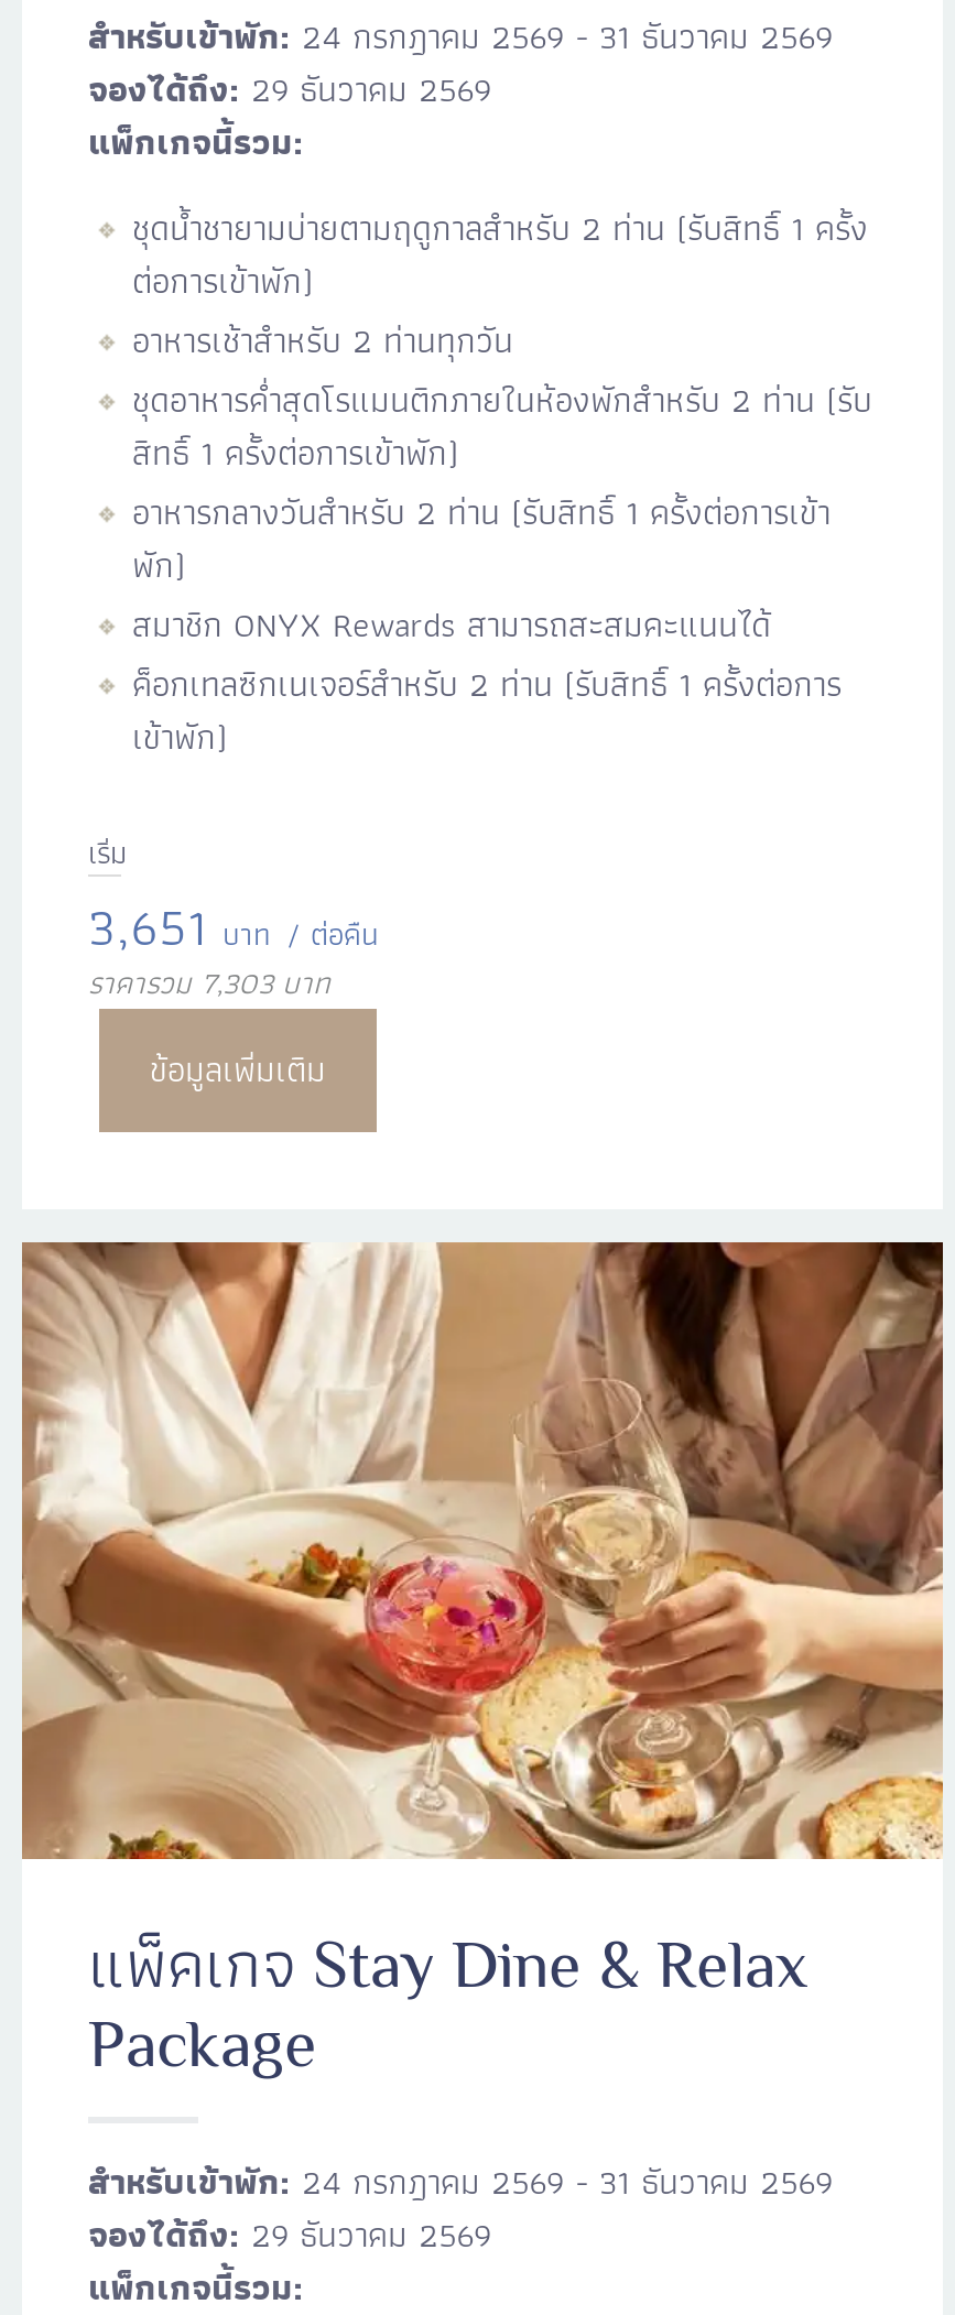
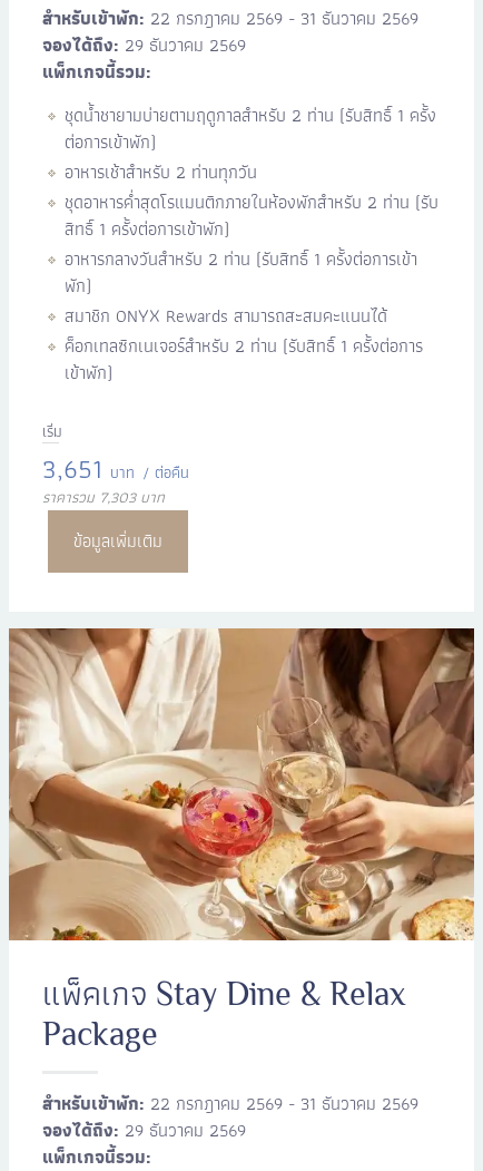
- สำหรับเข้าพัก: 24 กรกฎาคม 2569 - 31 ธันวาคม 2569
+ สำหรับเข้าพัก: 22 กรกฎาคม 2569 - 31 ธันวาคม 2569

- สำหรับเข้าพัก: 24 กรกฎาคม 2569 - 31 ธันวาคม 2569
+ สำหรับเข้าพัก: 22 กรกฎาคม 2569 - 31 ธันวาคม 2569
